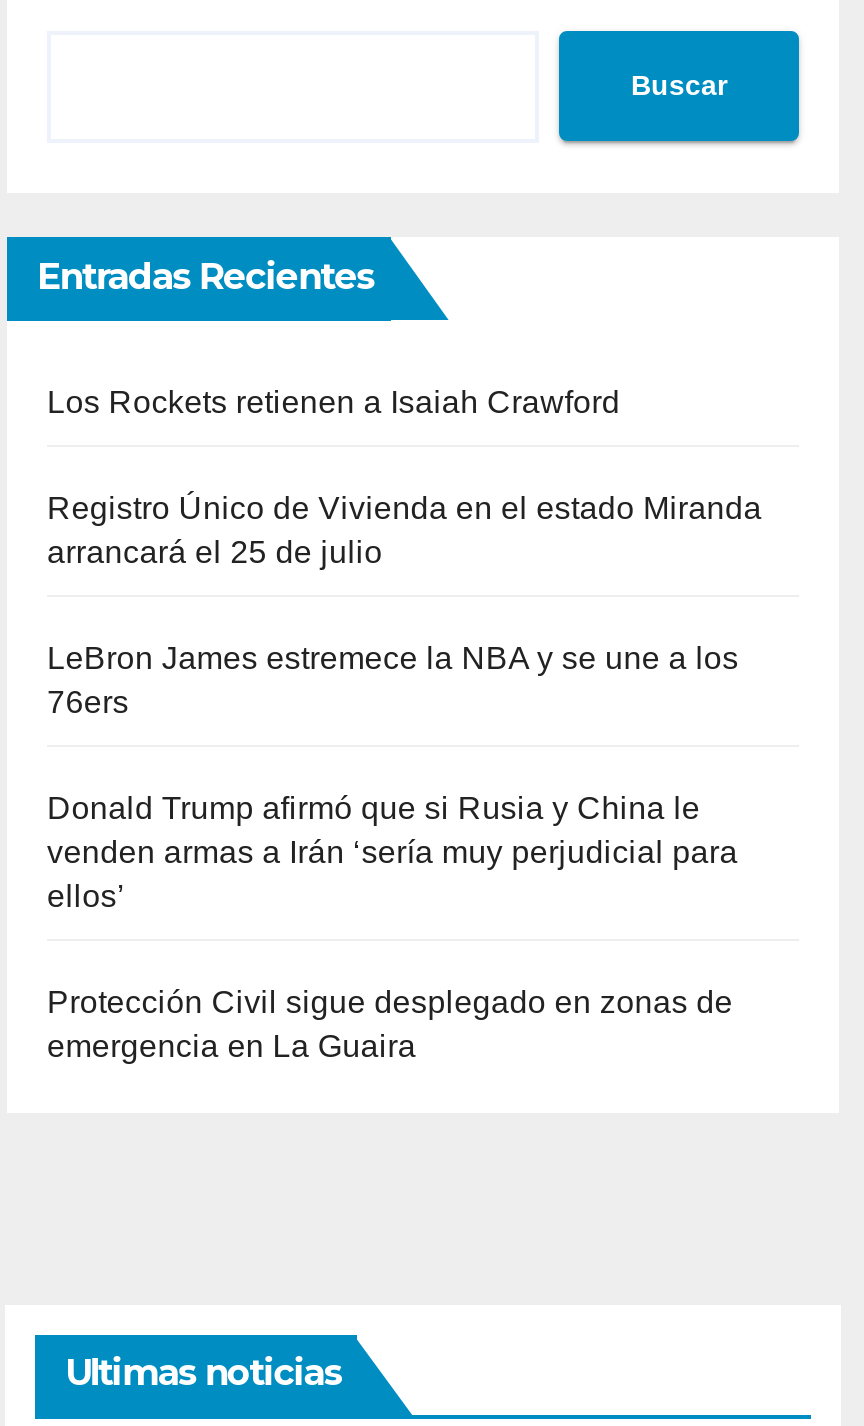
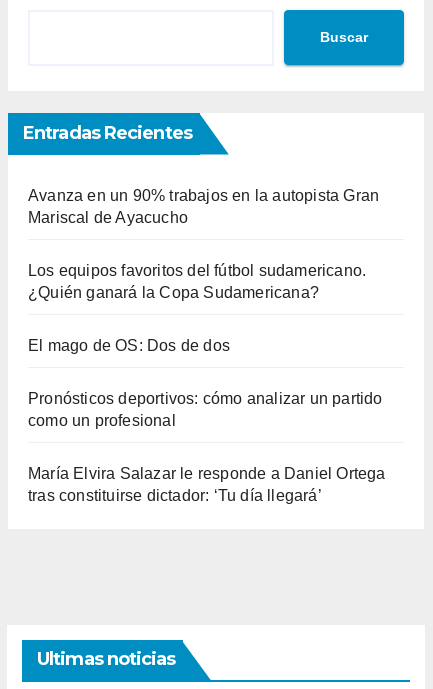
- Los Rockets retienen a Isaiah Crawford
+ Avanza en un 90% trabajos en la autopista Gran
+ Mariscal de Ayacucho

- Registro Único de Vivienda en el estado Miranda
- arrancará el 25 de julio
+ Los equipos favoritos del fútbol sudamericano.
+ ¿Quién ganará la Copa Sudamericana?

- LeBron James estremece la NBA y se une a los
- 76ers
+ El mago de OS: Dos de dos

- Donald Trump afirmó que si Rusia y China le
- venden armas a Irán ‘sería muy perjudicial para
- ellos’
+ Pronósticos deportivos: cómo analizar un partido
+ como un profesional

- Protección Civil sigue desplegado en zonas de
- emergencia en La Guaira
+ María Elvira Salazar le responde a Daniel Ortega
+ tras constituirse dictador: ‘Tu día llegará’
